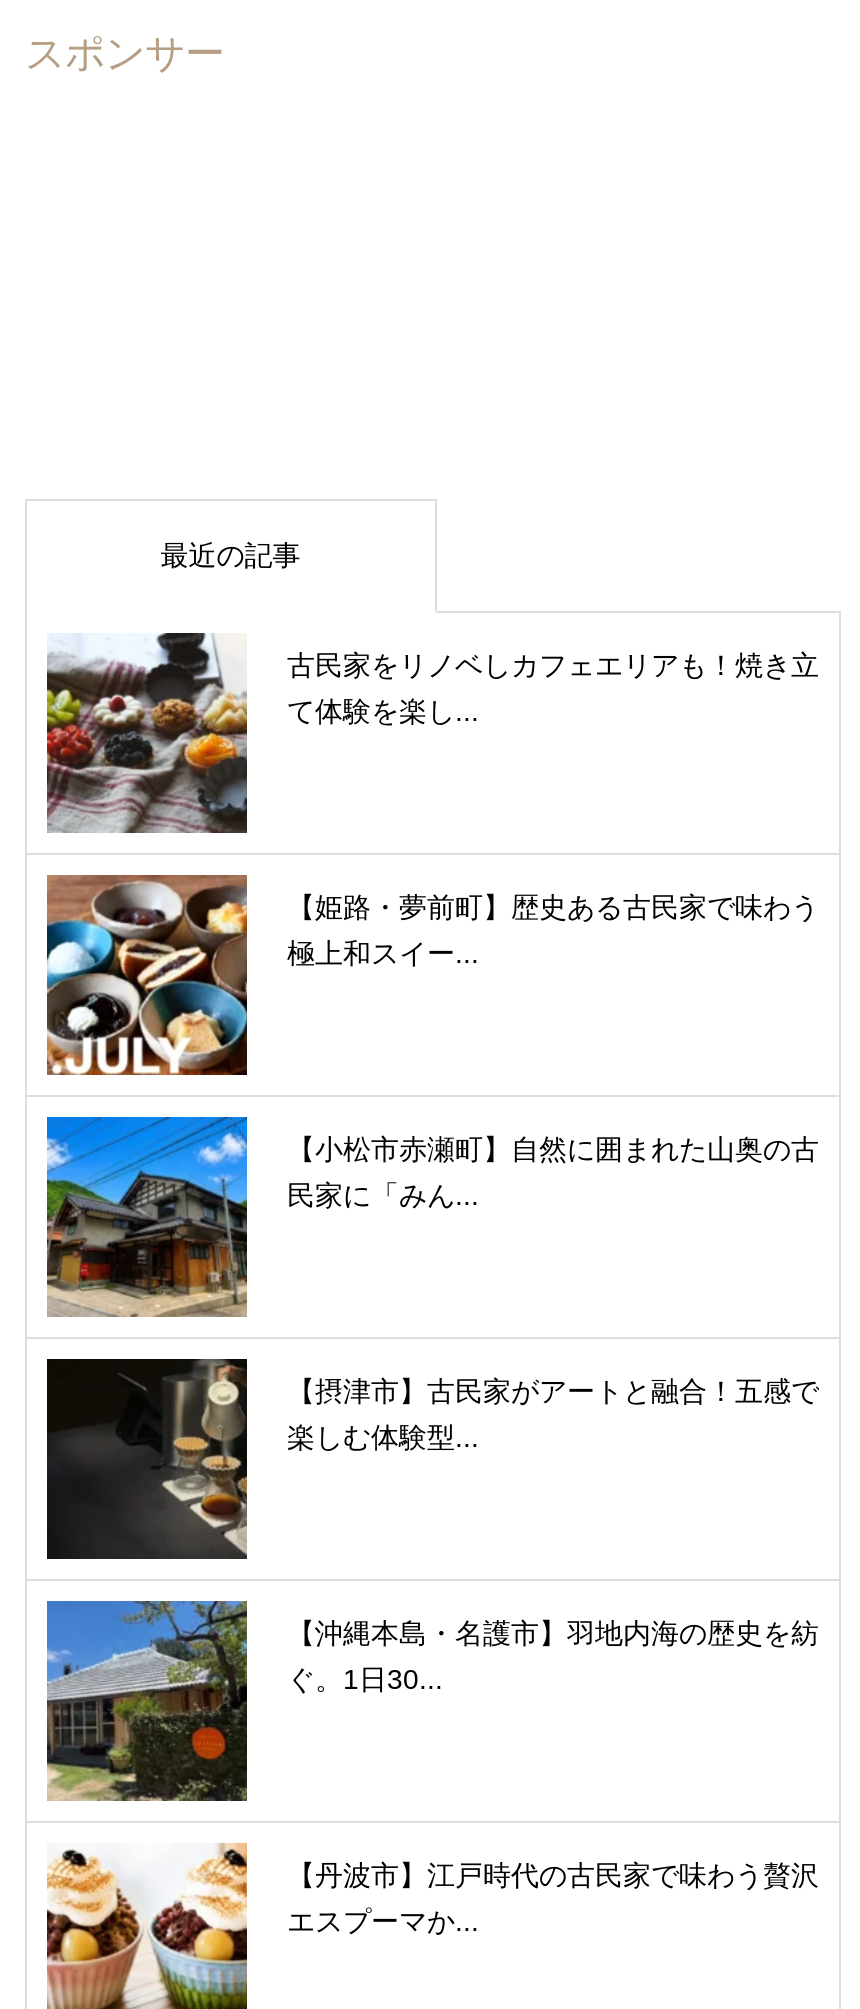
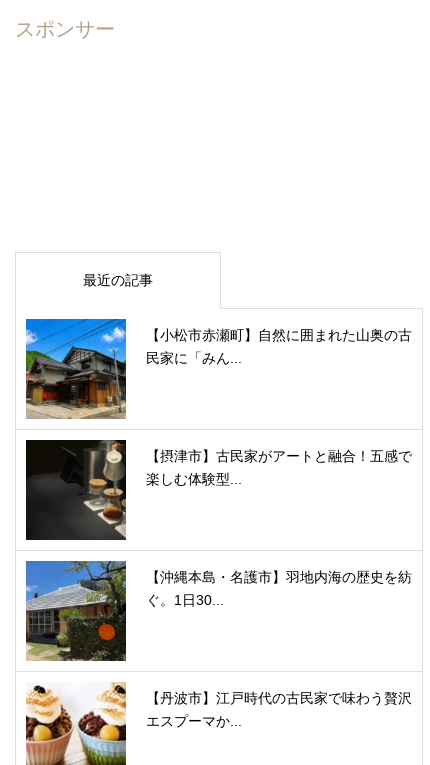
- [image]
- 古民家をリノベしカフェエリアも！焼き立
- て体験を楽し...

- [image]
- 【姫路・夢前町】歴史ある古民家で味わう
- 極上和スイー...
